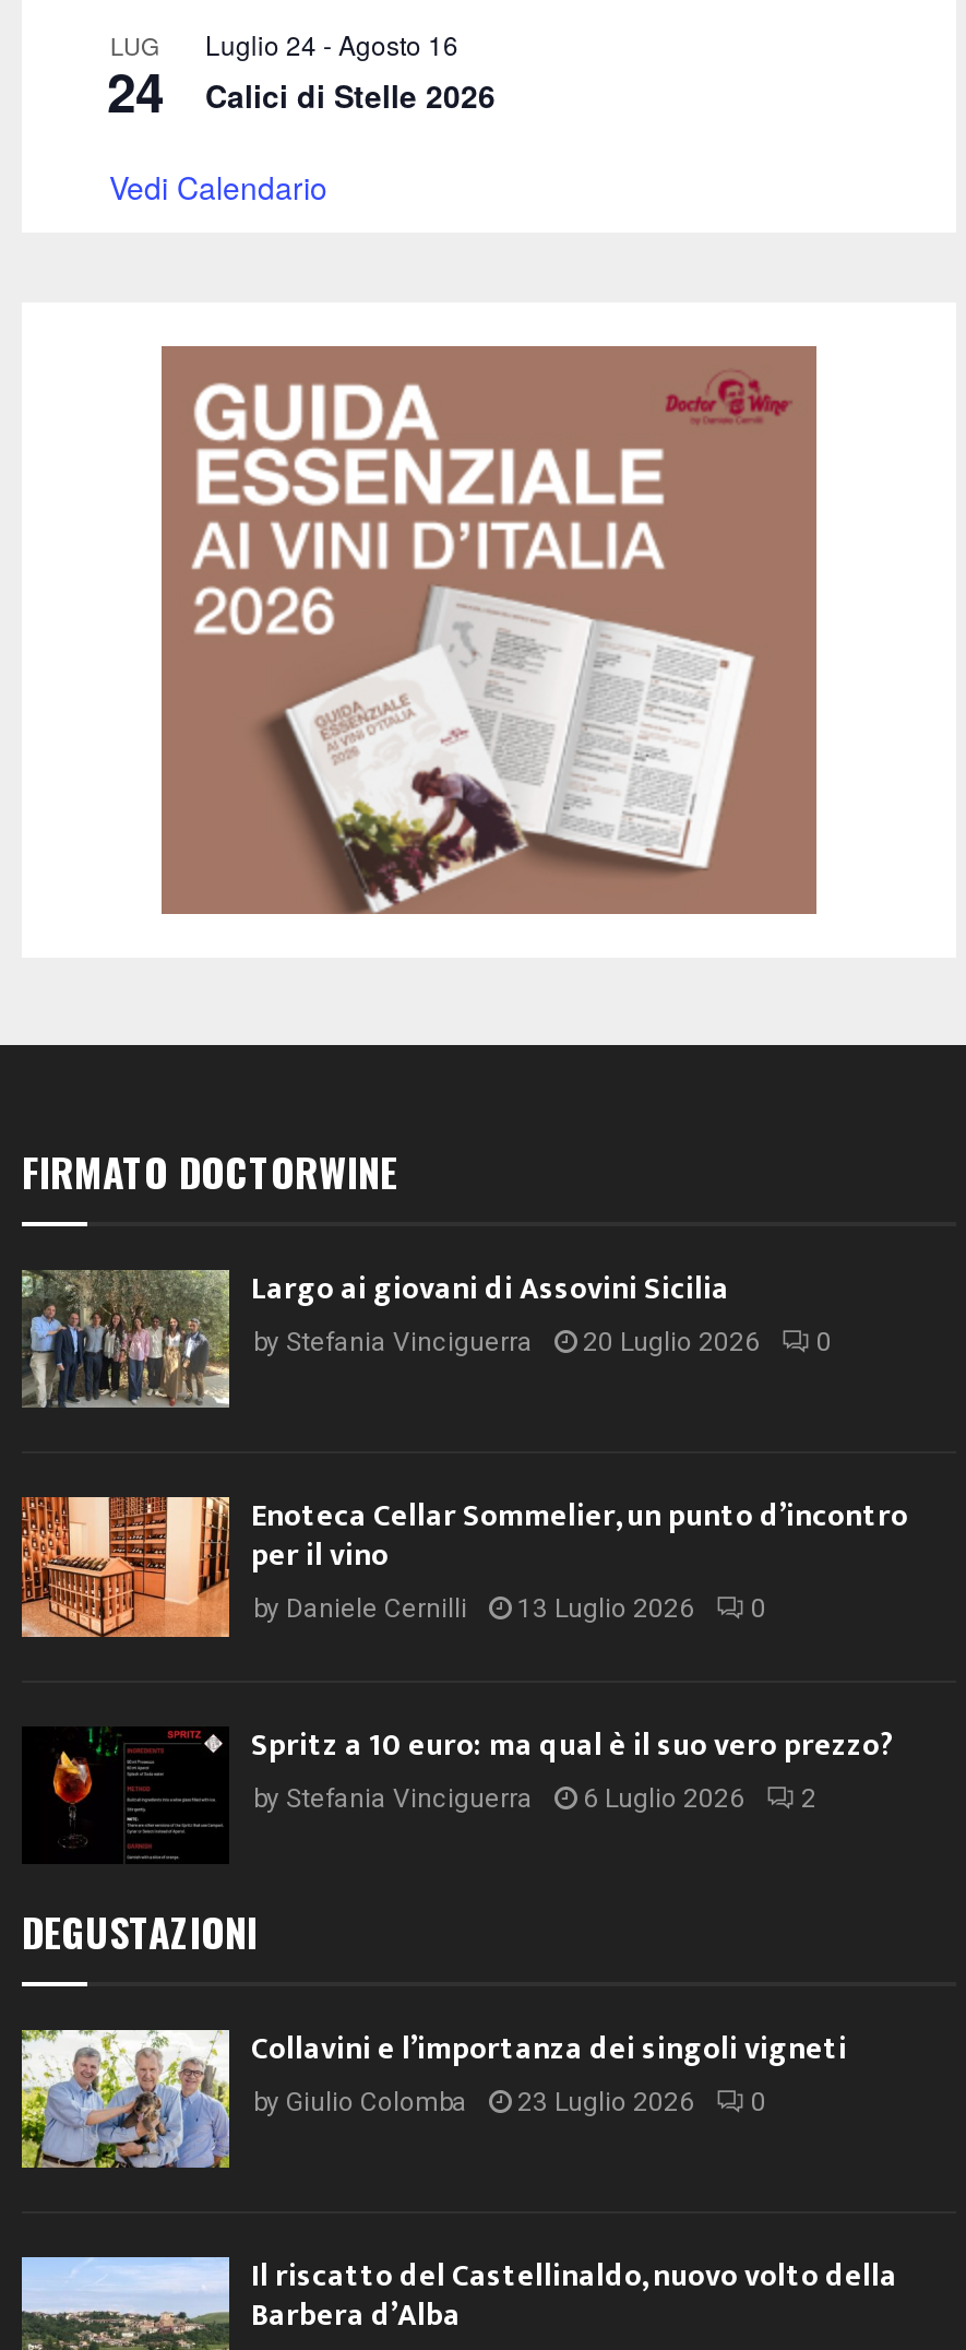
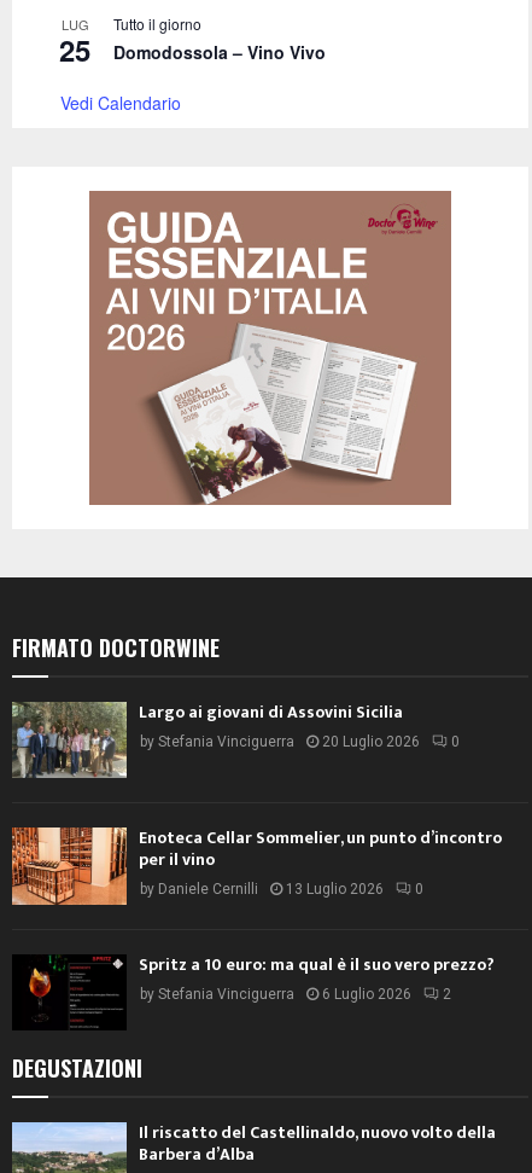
- Luglio 24 - Agosto 16
- Calici di Stelle 2026
+ Tutto il giorno
+ Domodossola – Vino Vivo

- 24
+ 25

- [image]
- Collavini e l’importanza dei singoli vigneti
- by Giulio Colomba
- 23 Luglio 2026
- 0
